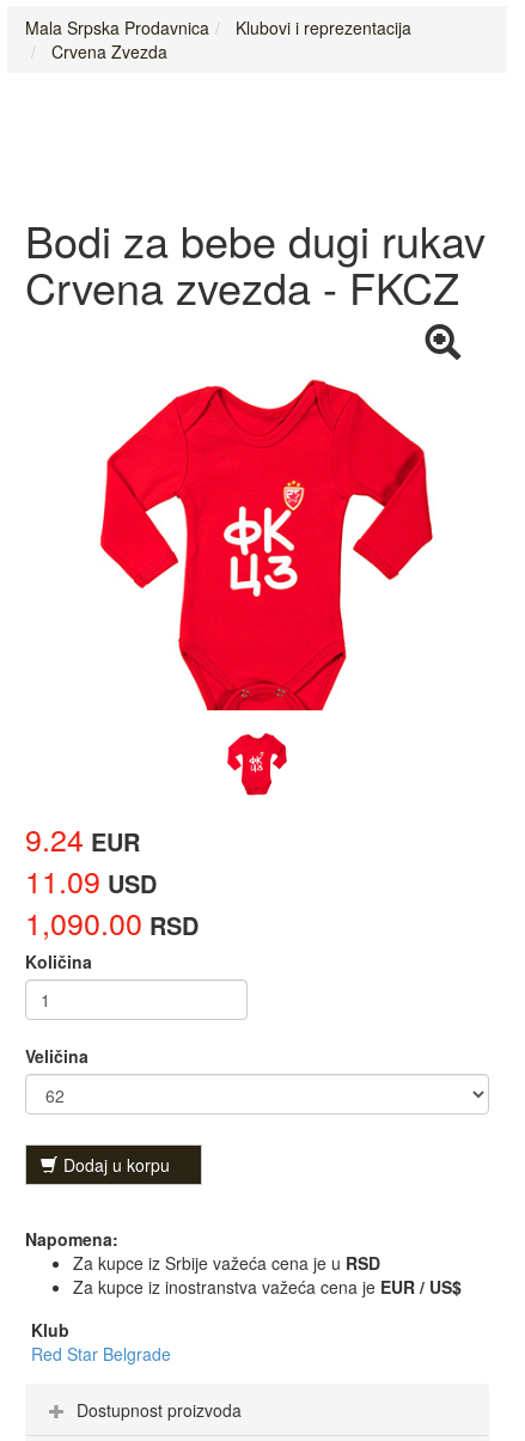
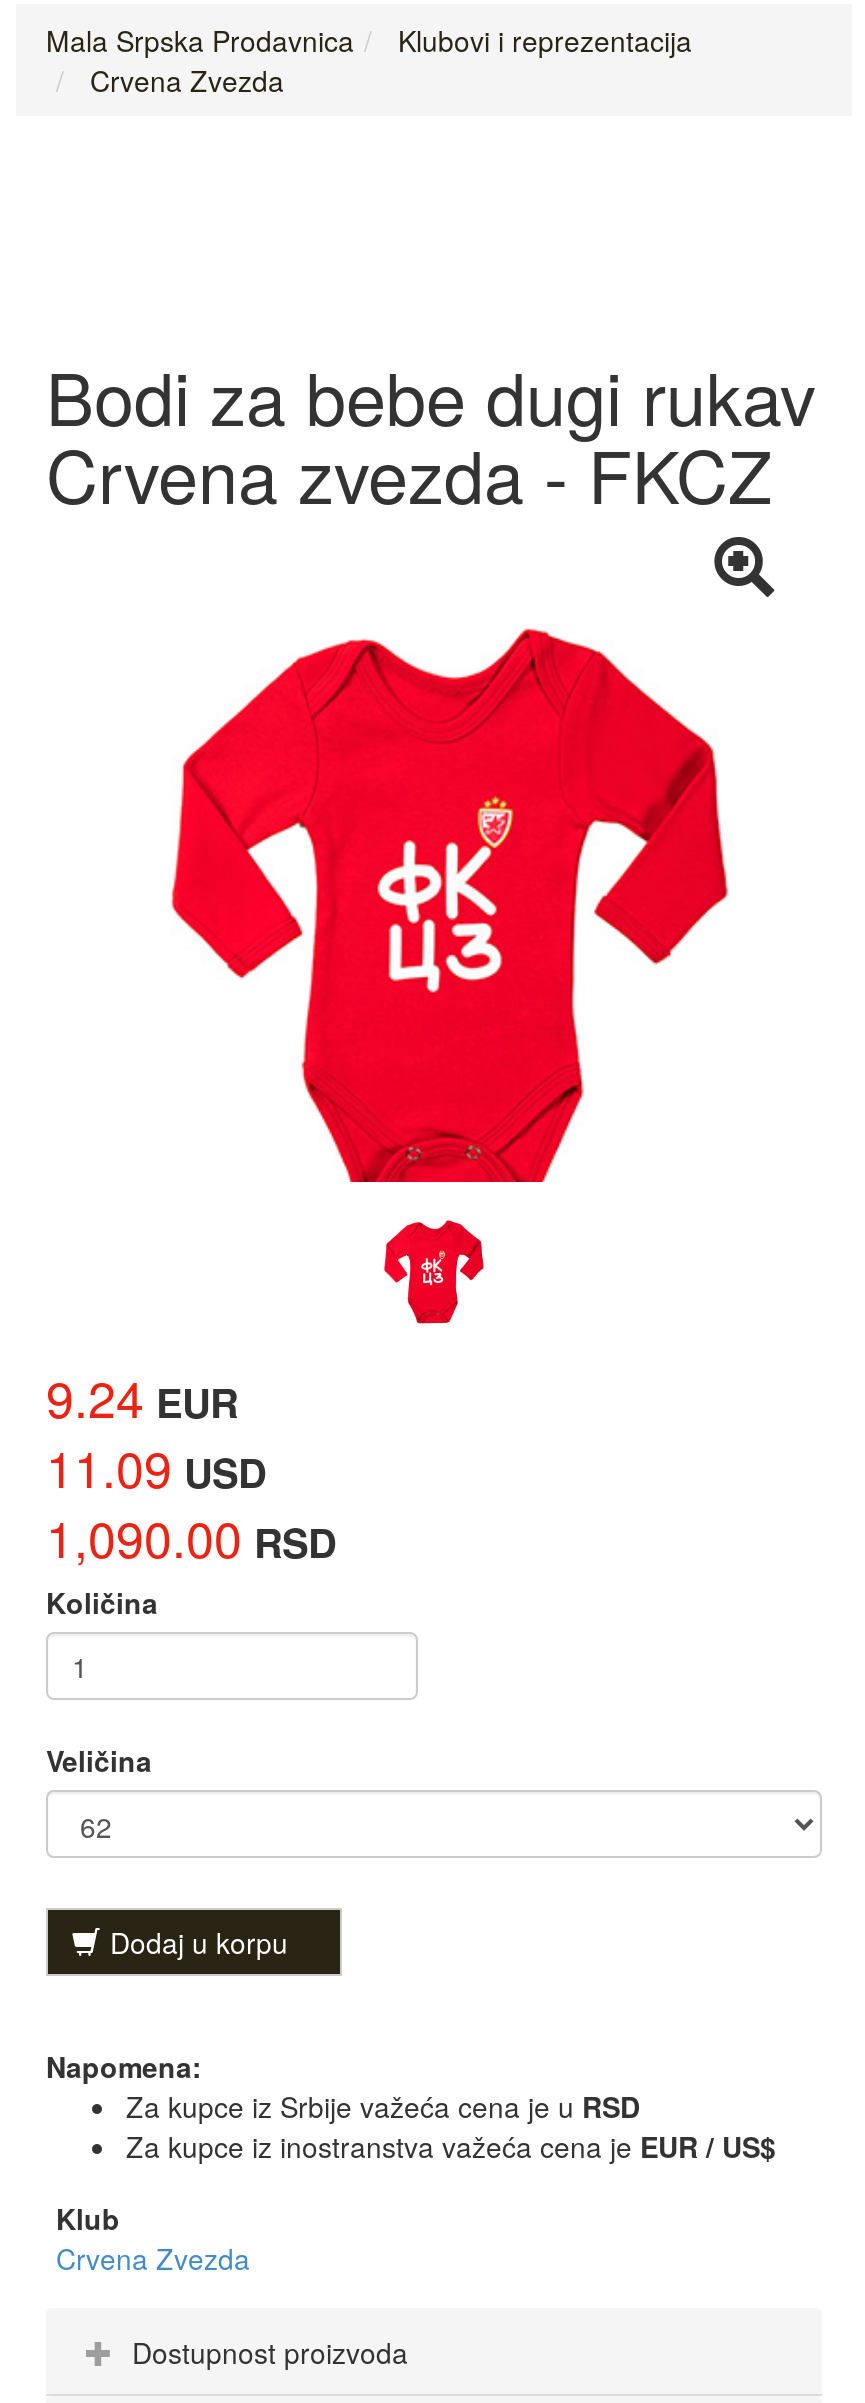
- Red Star Belgrade
+ Crvena Zvezda
